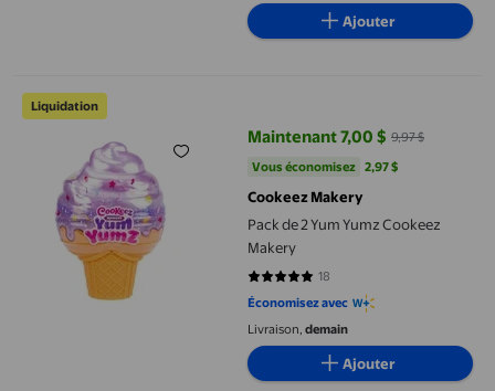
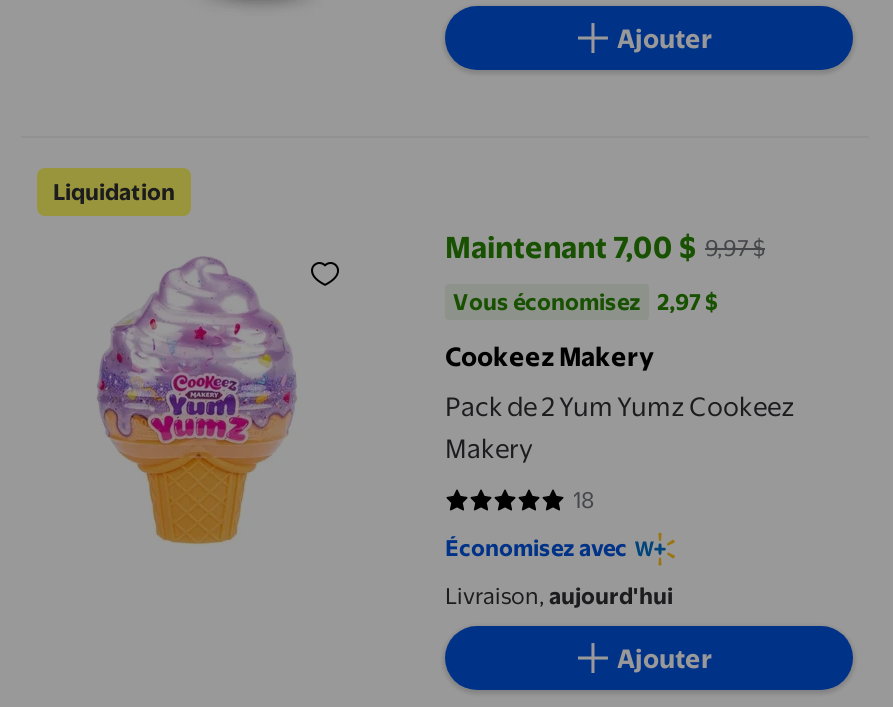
- Livraison, demain
+ Livraison, aujourd'hui
